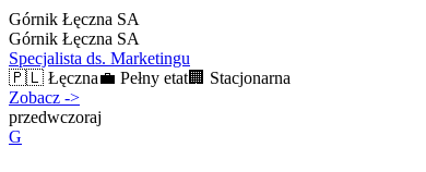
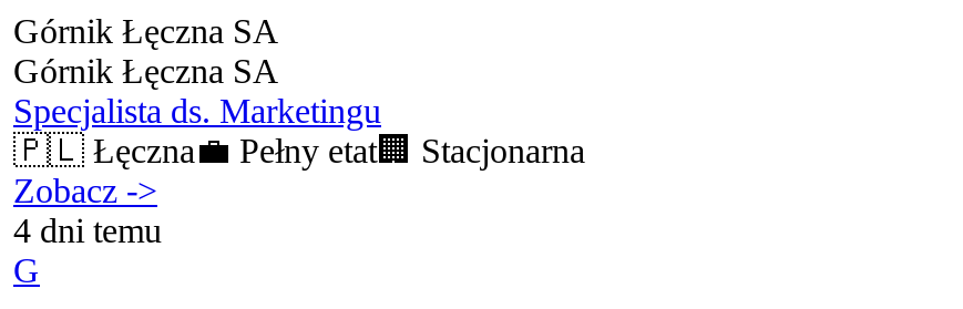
- przedwczoraj
+ 4 dni temu
